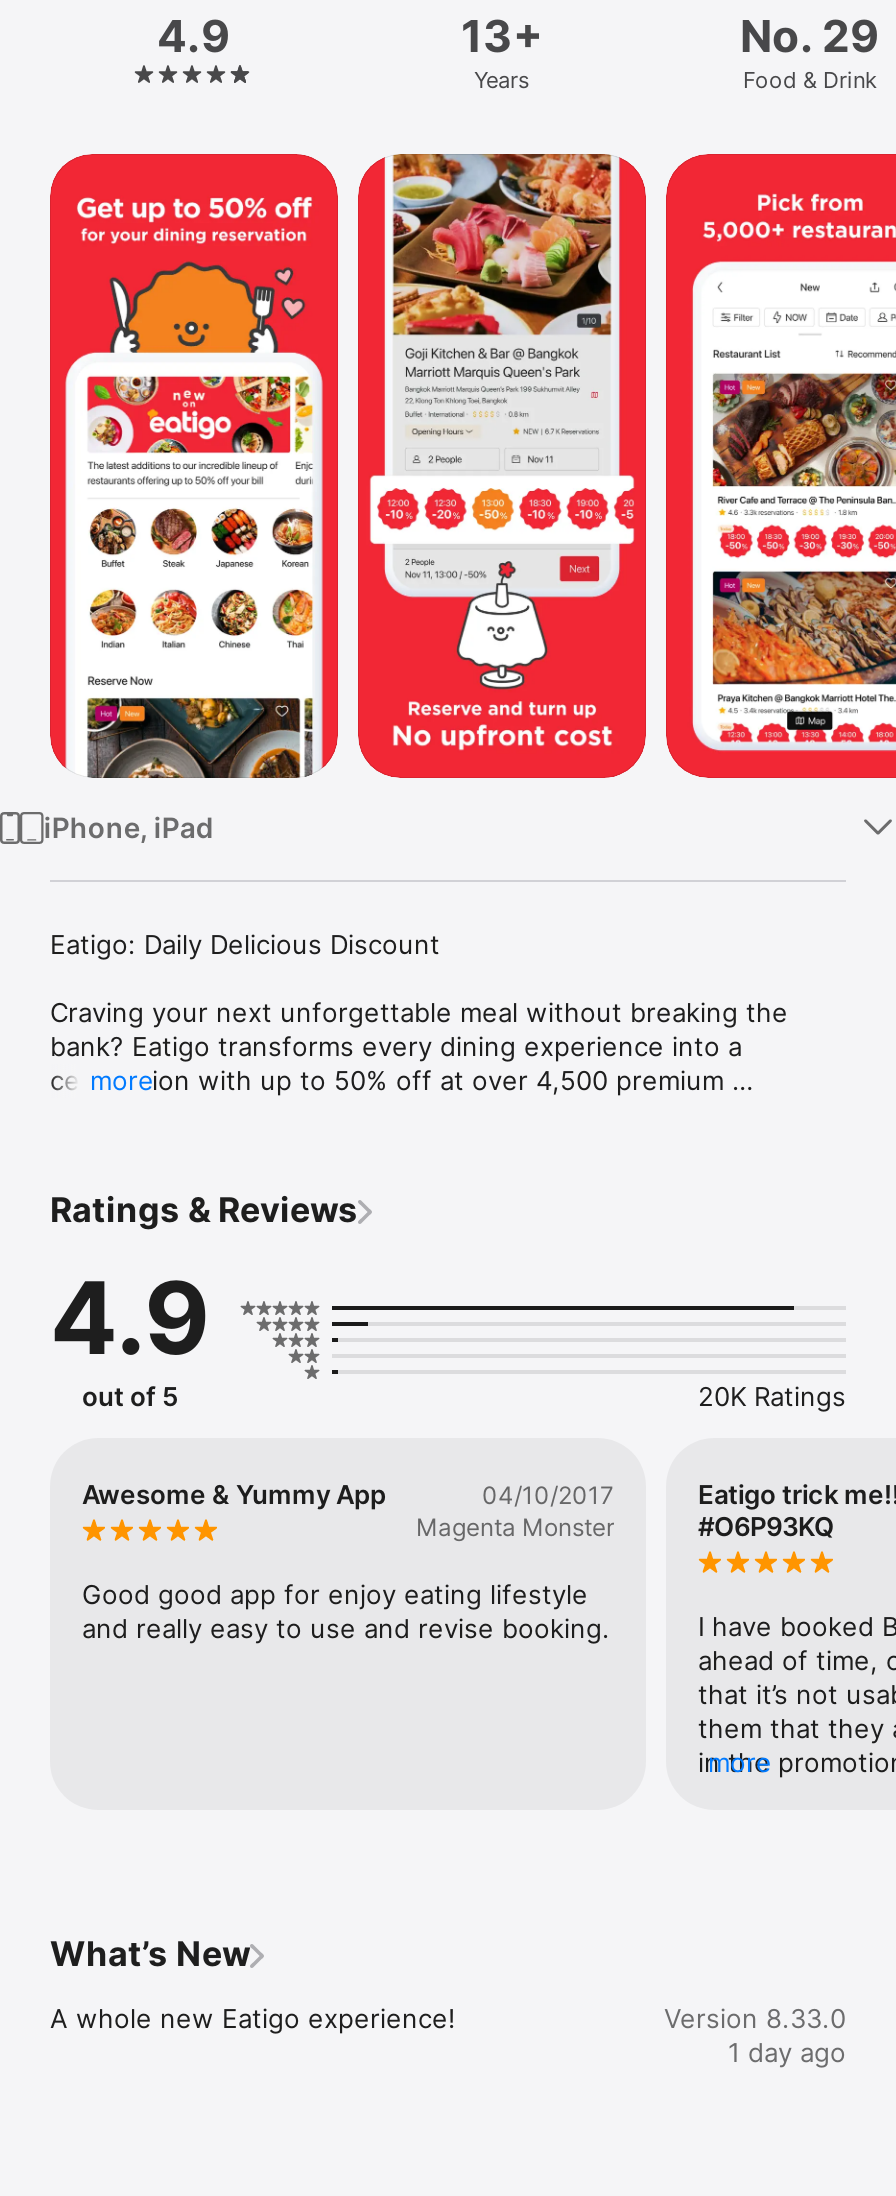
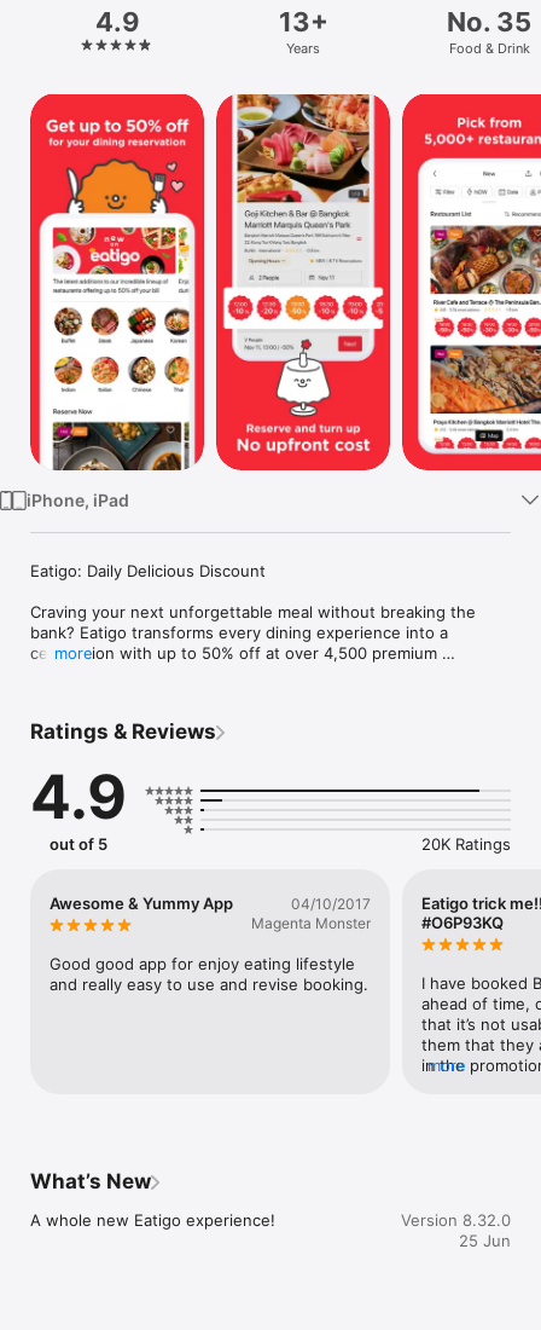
- No. 29
+ No. 35

- Version 8.33.0
- 1 day ago
+ Version 8.32.0
+ 25 Jun
